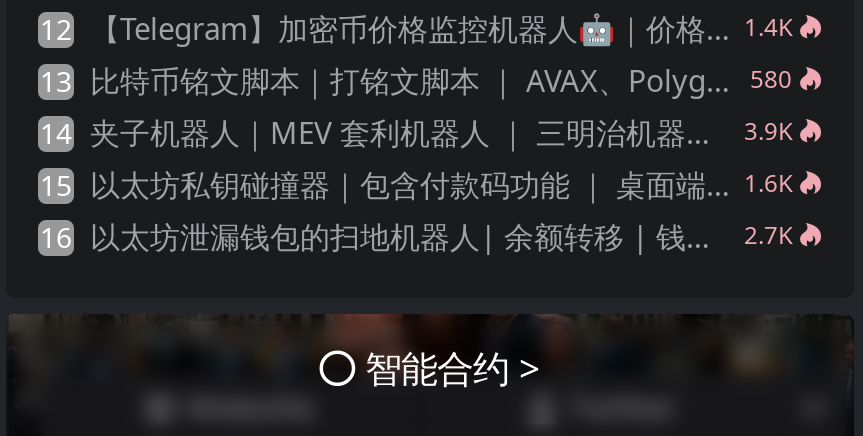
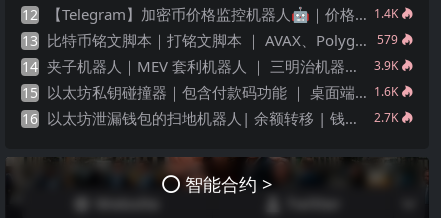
- 580
+ 579
